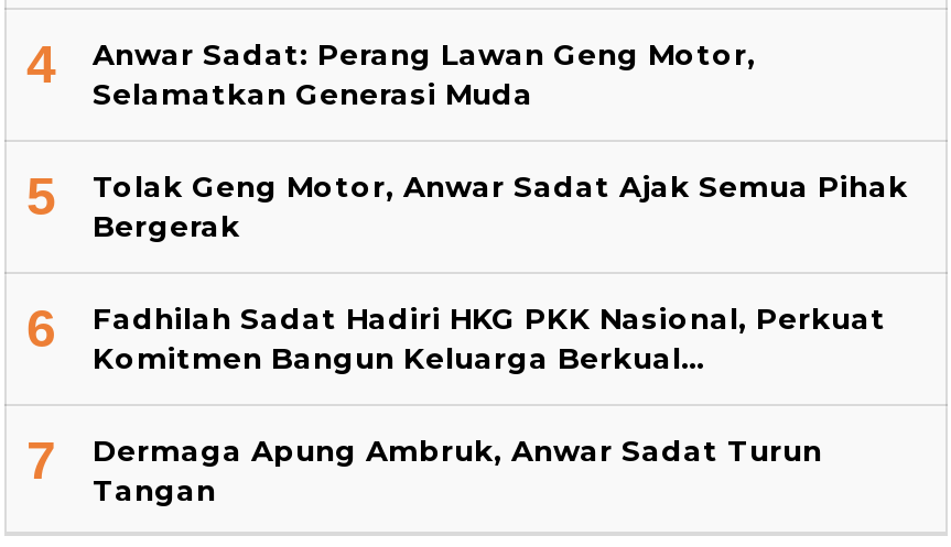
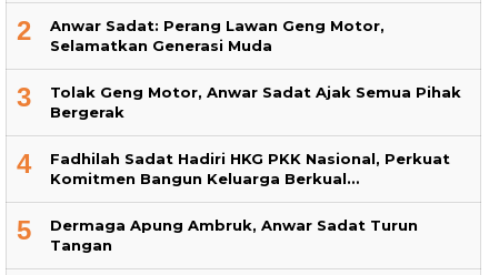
- 4 Anwar Sadat: Perang Lawan Geng Motor, Selamatkan Generasi Muda
+ 2 Anwar Sadat: Perang Lawan Geng Motor, Selamatkan Generasi Muda

- 5 Tolak Geng Motor, Anwar Sadat Ajak Semua Pihak Bergerak
+ 3 Tolak Geng Motor, Anwar Sadat Ajak Semua Pihak Bergerak

- 6 Fadhilah Sadat Hadiri HKG PKK Nasional, Perkuat Komitmen Bangun Keluarga Berkual…
+ 4 Fadhilah Sadat Hadiri HKG PKK Nasional, Perkuat Komitmen Bangun Keluarga Berkual…

- 7 Dermaga Apung Ambruk, Anwar Sadat Turun Tangan
+ 5 Dermaga Apung Ambruk, Anwar Sadat Turun Tangan
